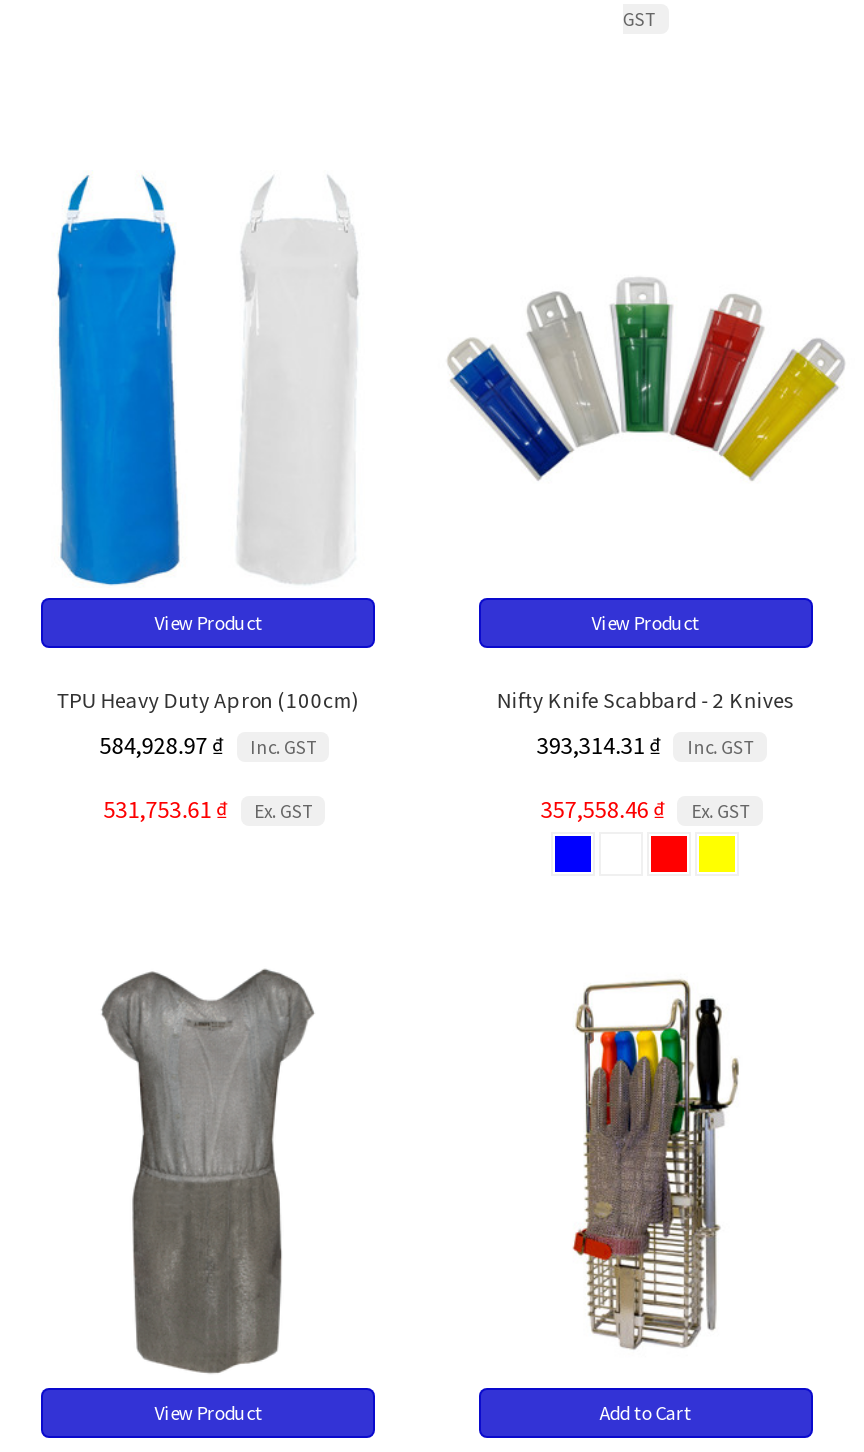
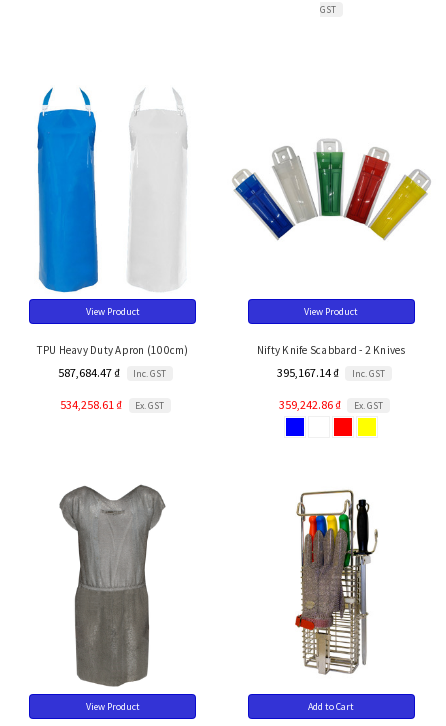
- 584,928.97 ₫ Inc. GST
+ 587,684.47 ₫ Inc. GST

- 393,314.31 ₫ Inc. GST
+ 395,167.14 ₫ Inc. GST

- 531,753.61 ₫ Ex. GST
+ 534,258.61 ₫ Ex. GST

- 357,558.46 ₫ Ex. GST
+ 359,242.86 ₫ Ex. GST
